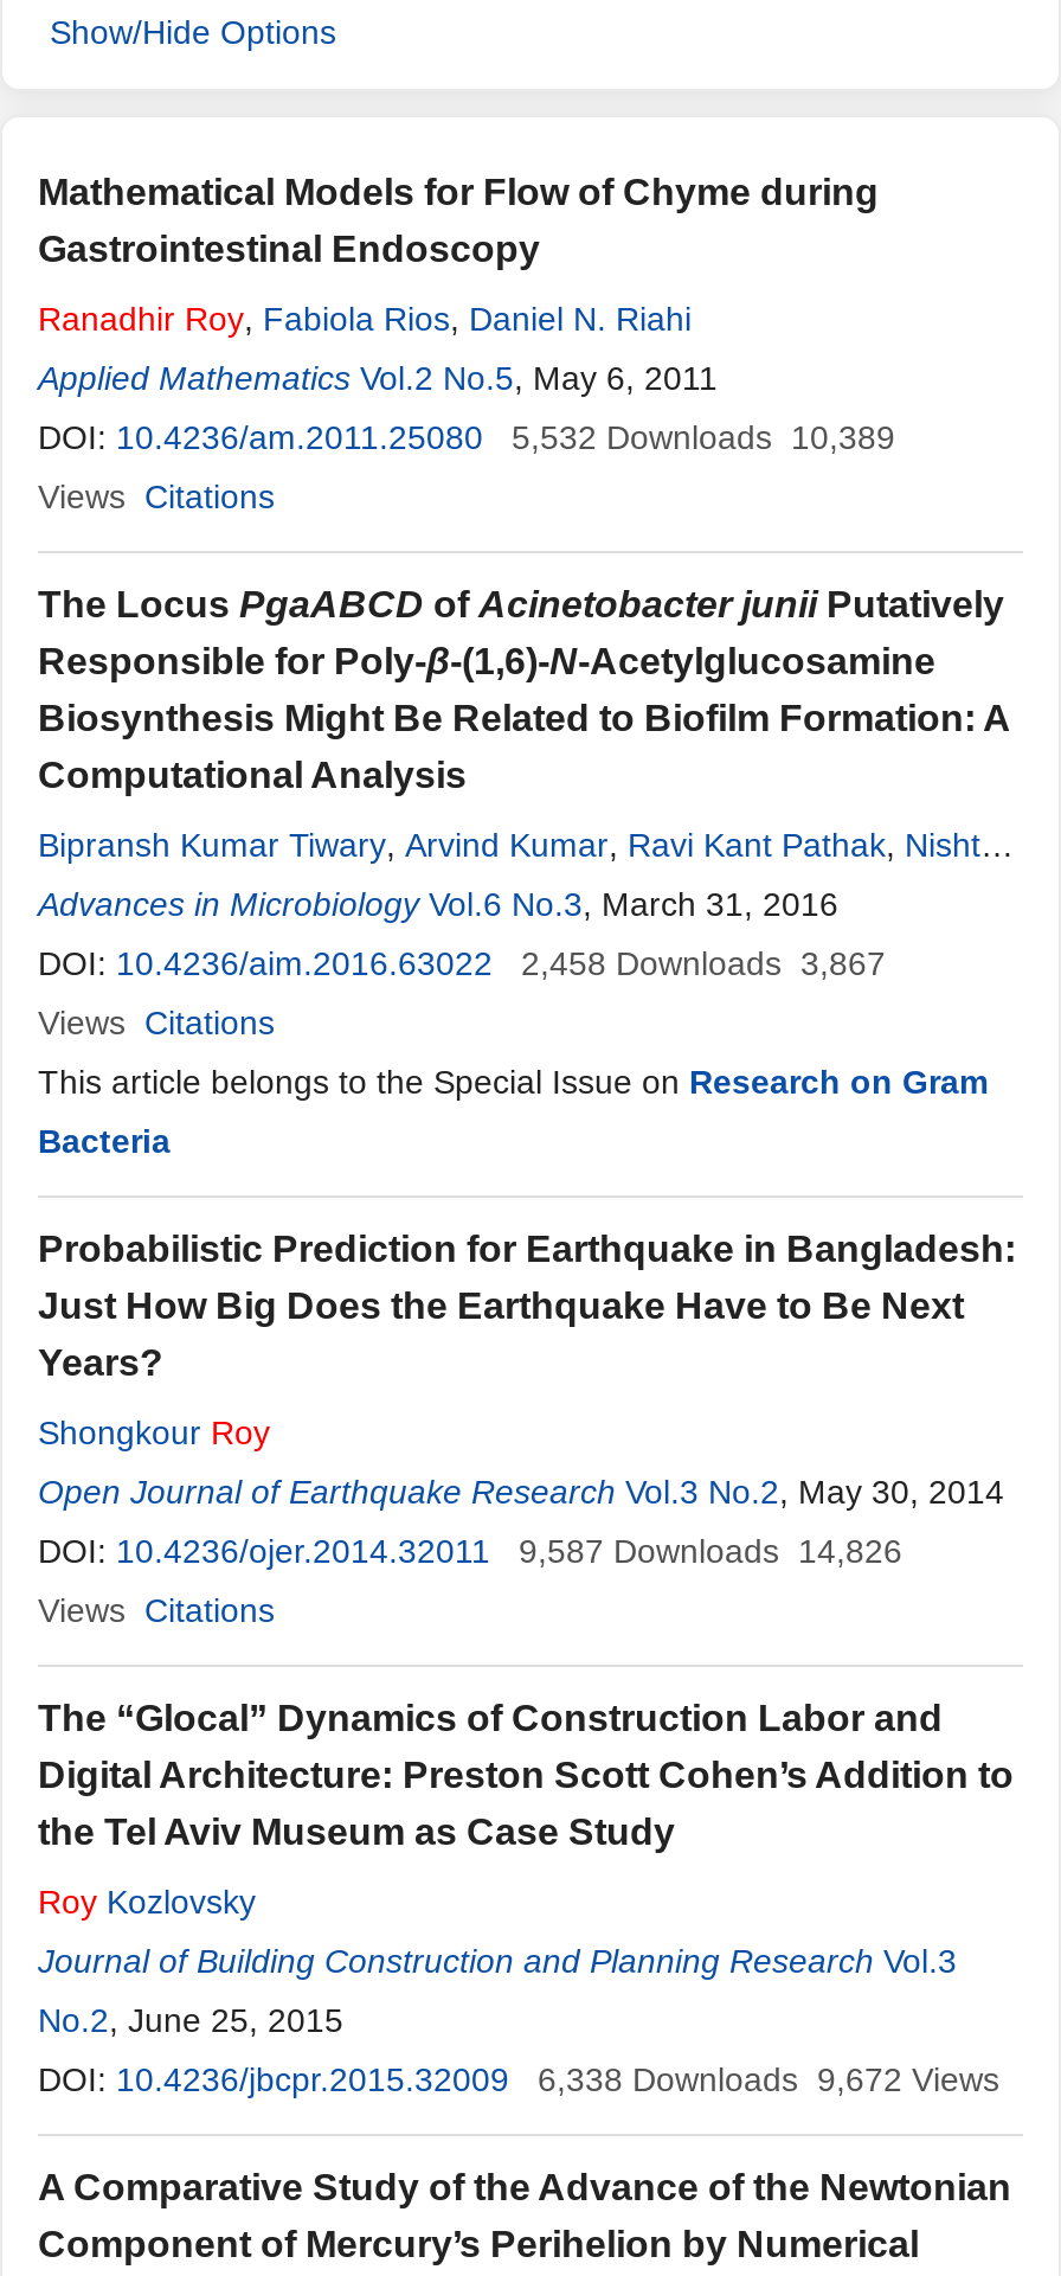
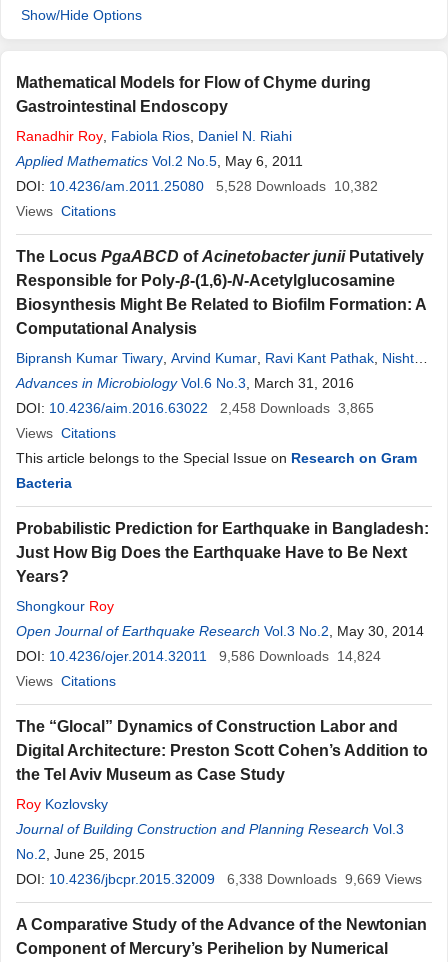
- DOI: 10.4236/am.2011.25080 5,532 Downloads 10,389
+ DOI: 10.4236/am.2011.25080 5,528 Downloads 10,382

- DOI: 10.4236/aim.2016.63022 2,458 Downloads 3,867
+ DOI: 10.4236/aim.2016.63022 2,458 Downloads 3,865

- DOI: 10.4236/ojer.2014.32011 9,587 Downloads 14,826
+ DOI: 10.4236/ojer.2014.32011 9,586 Downloads 14,824

- 6,338 Downloads 9,672 Views
+ 6,338 Downloads 9,669 Views
